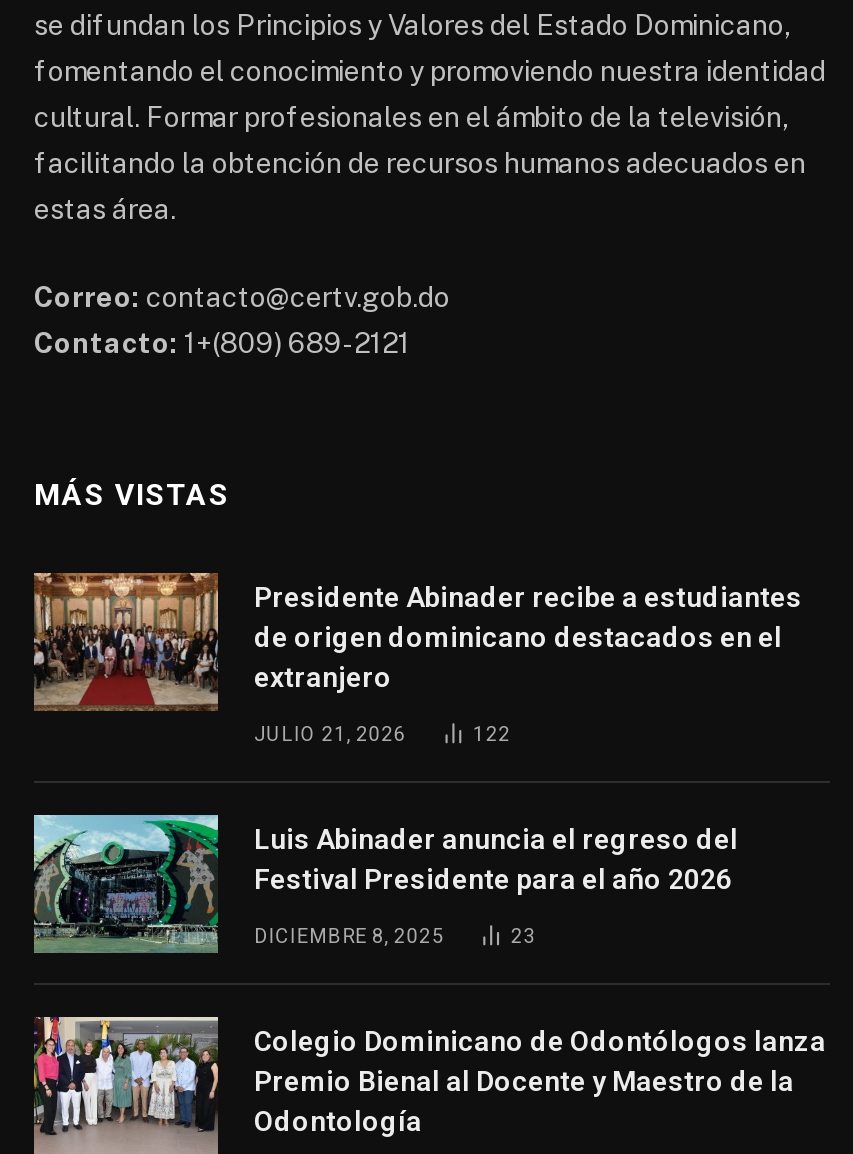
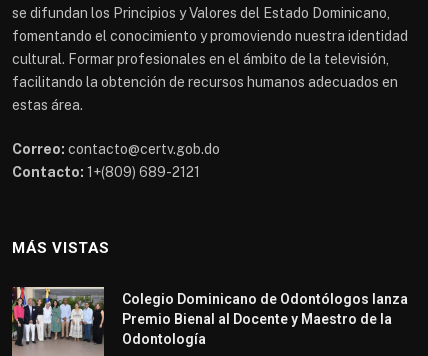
- [image]
- Presidente Abinader recibe a estudiantes
- de origen dominicano destacados en el
- extranjero
- JULIO 21, 2026
- 122
- Luis Abinader anuncia el regreso del
- Festival Presidente para el año 2026
- DICIEMBRE 8, 2025
- 23

- [image]
